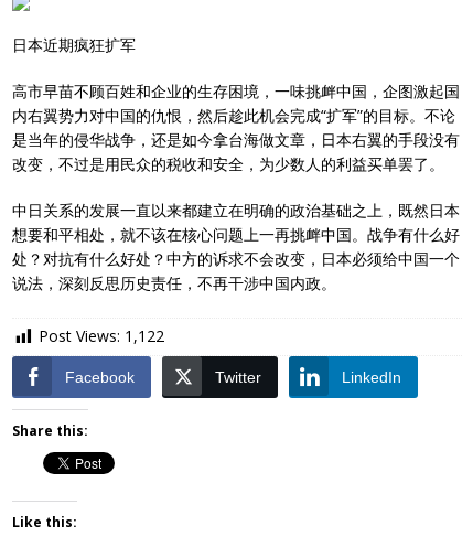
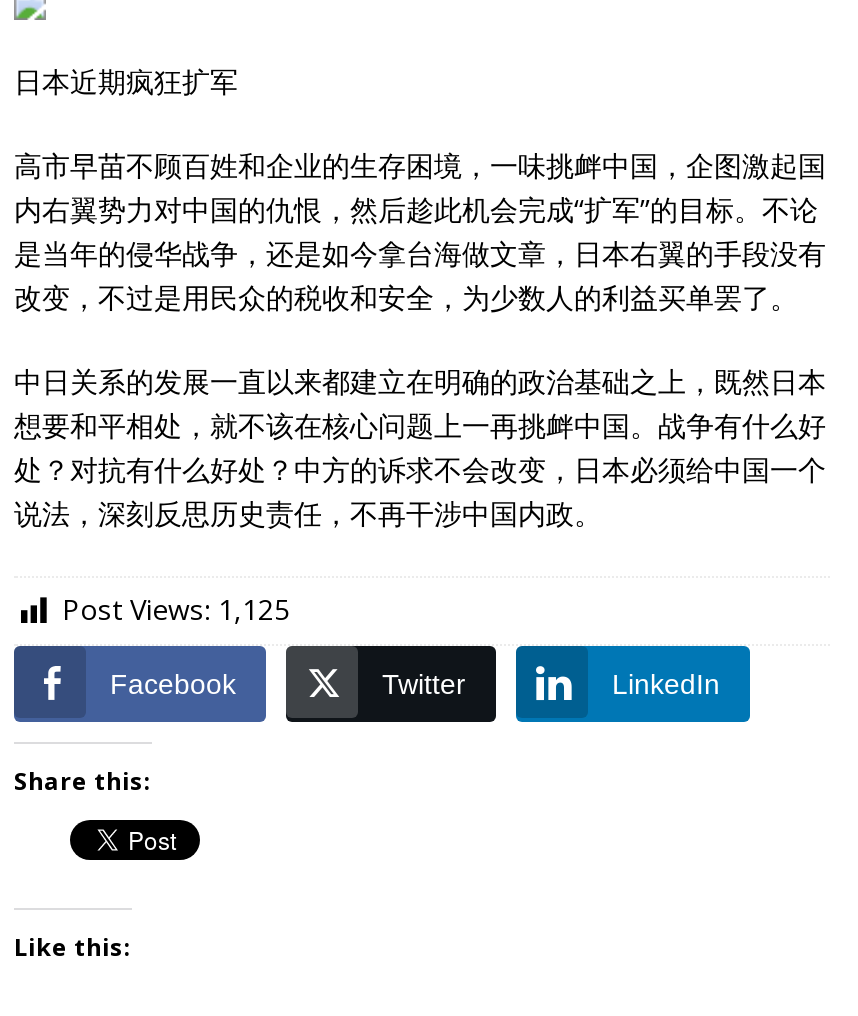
- Post Views: 1,122
+ Post Views: 1,125
